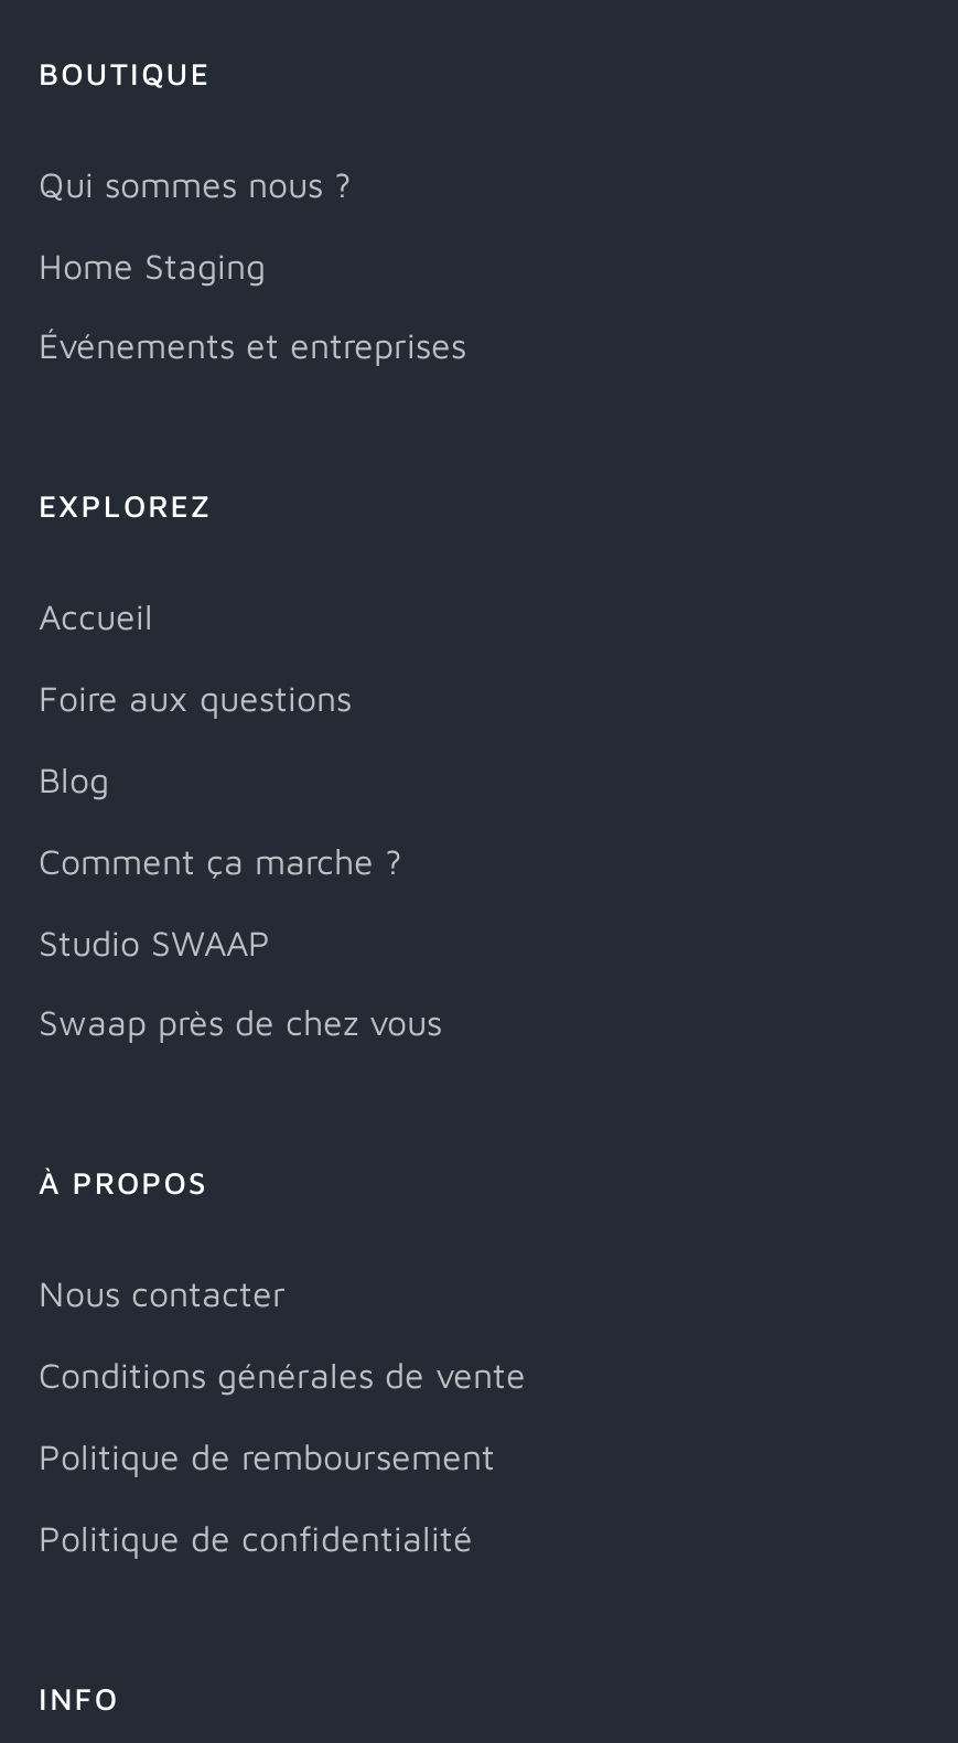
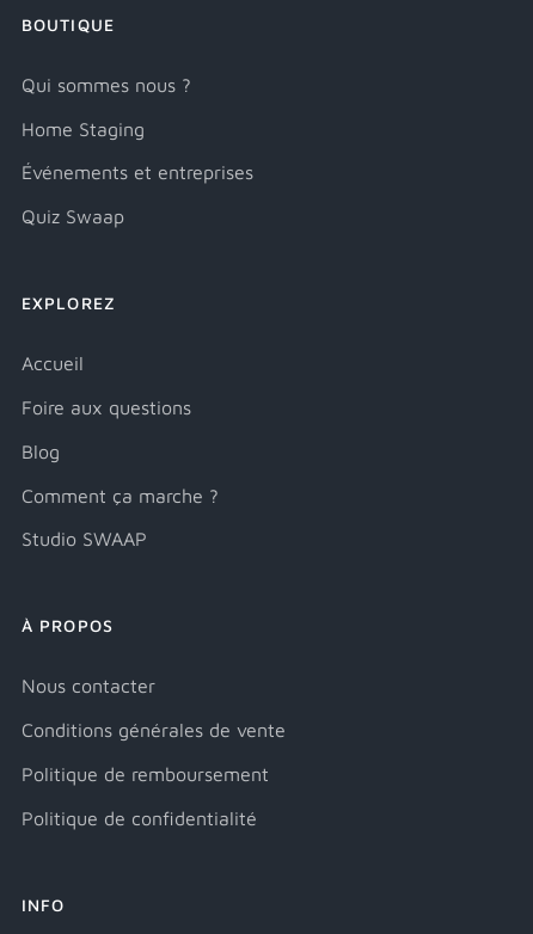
+ Quiz Swaap

moved down: EXPLOREZ | Accueil | Foire aux questions | Blog | Comment ça marche ? | Studio SWAAP

- Swaap près de chez vous
